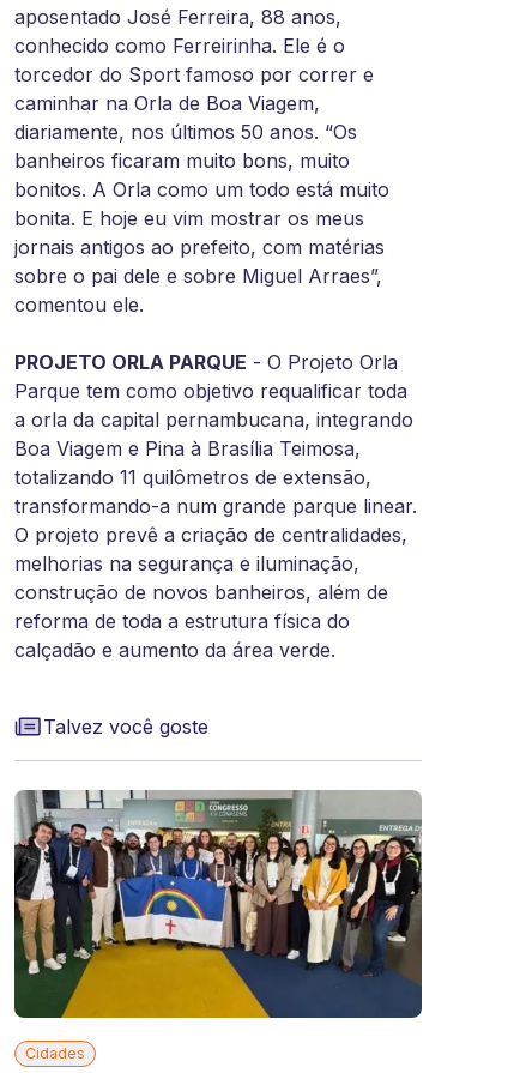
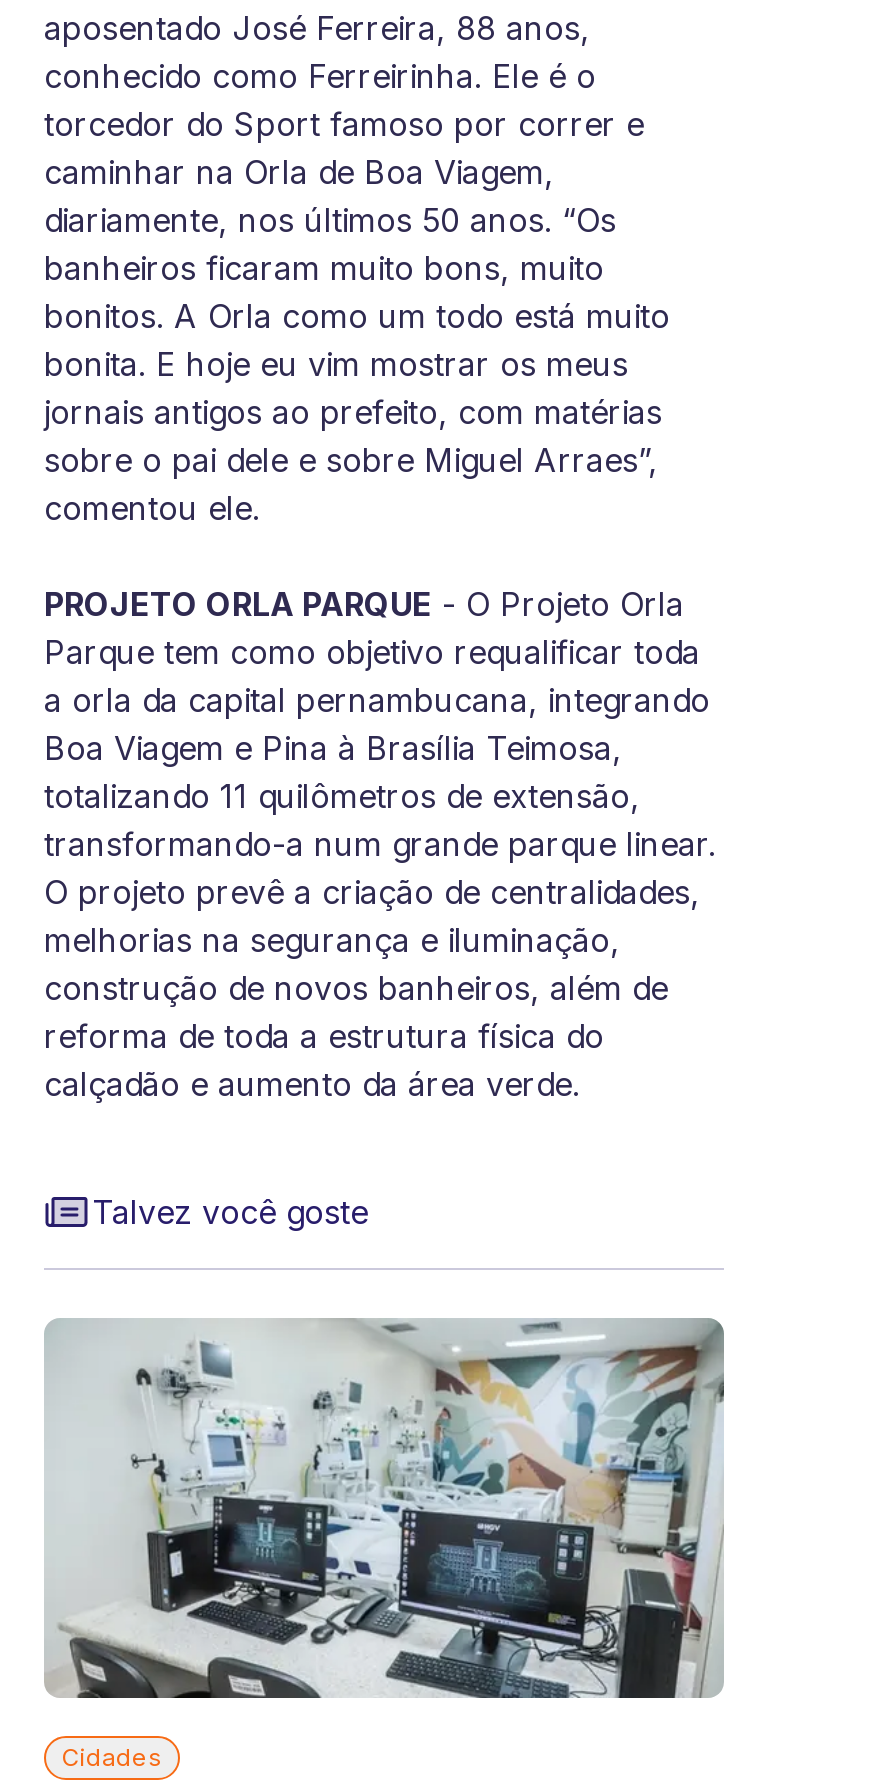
- [image]
+ [image]
